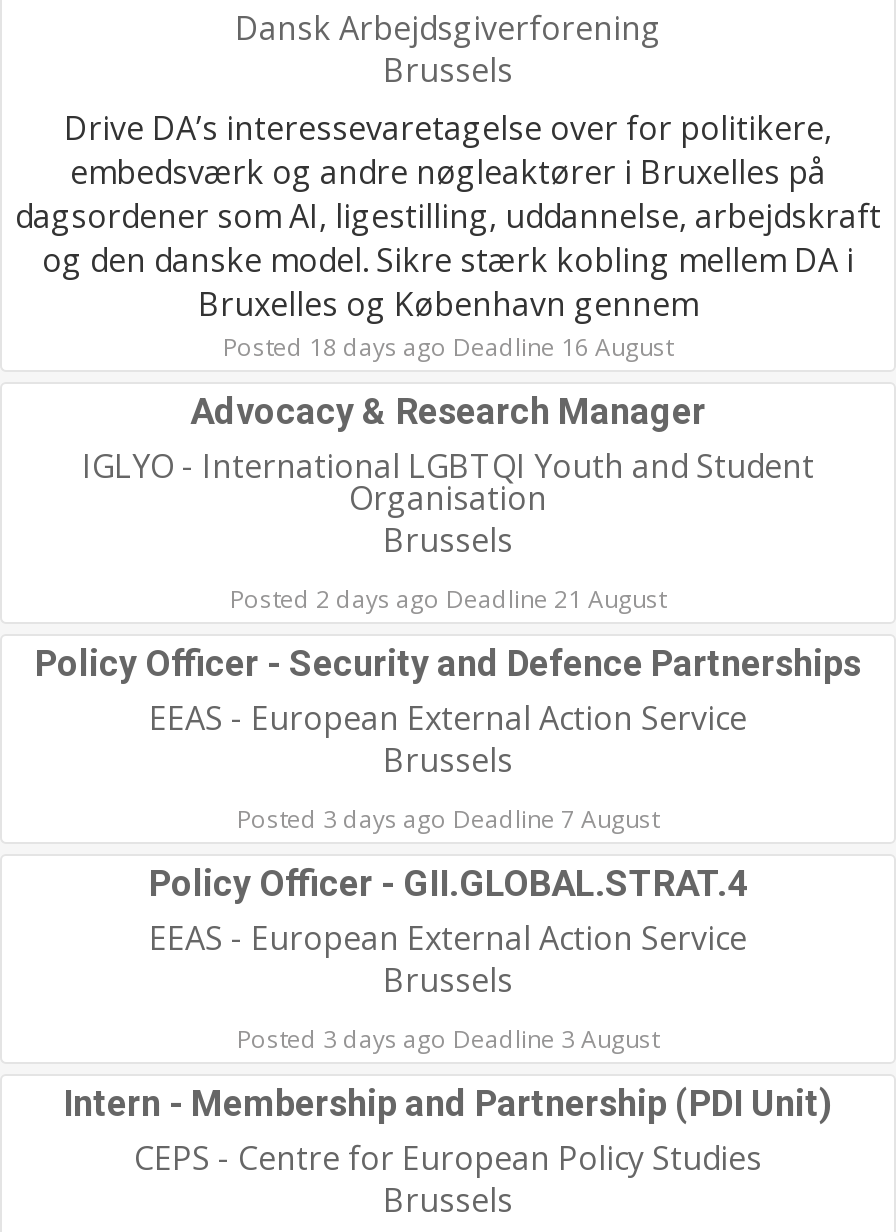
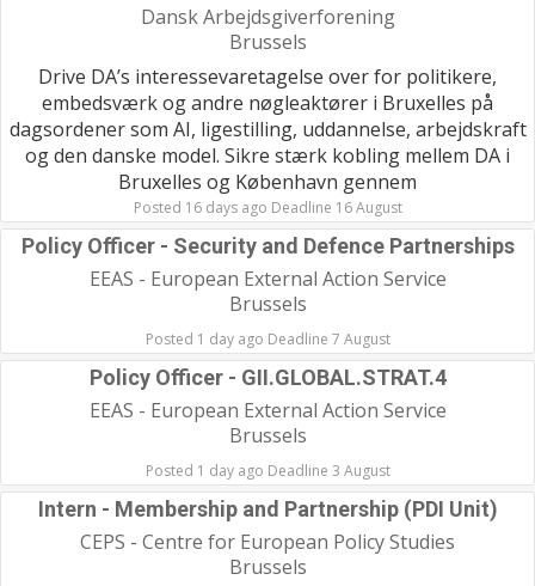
- Posted 18 days ago Deadline 16 August
- Advocacy & Research Manager
- IGLYO - International LGBTQI Youth and Student
- Organisation
- Brussels
- Posted 2 days ago Deadline 21 August
+ Posted 16 days ago Deadline 16 August

- Posted 3 days ago Deadline 7 August
+ Posted 1 day ago Deadline 7 August

- Posted 3 days ago Deadline 3 August
+ Posted 1 day ago Deadline 3 August
